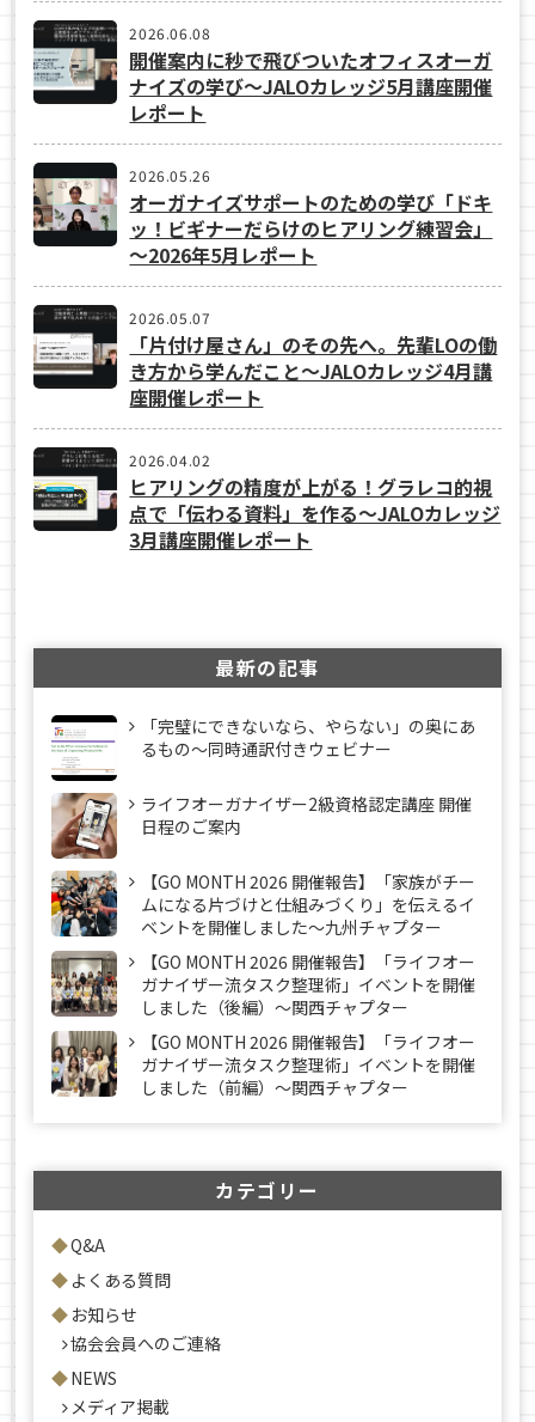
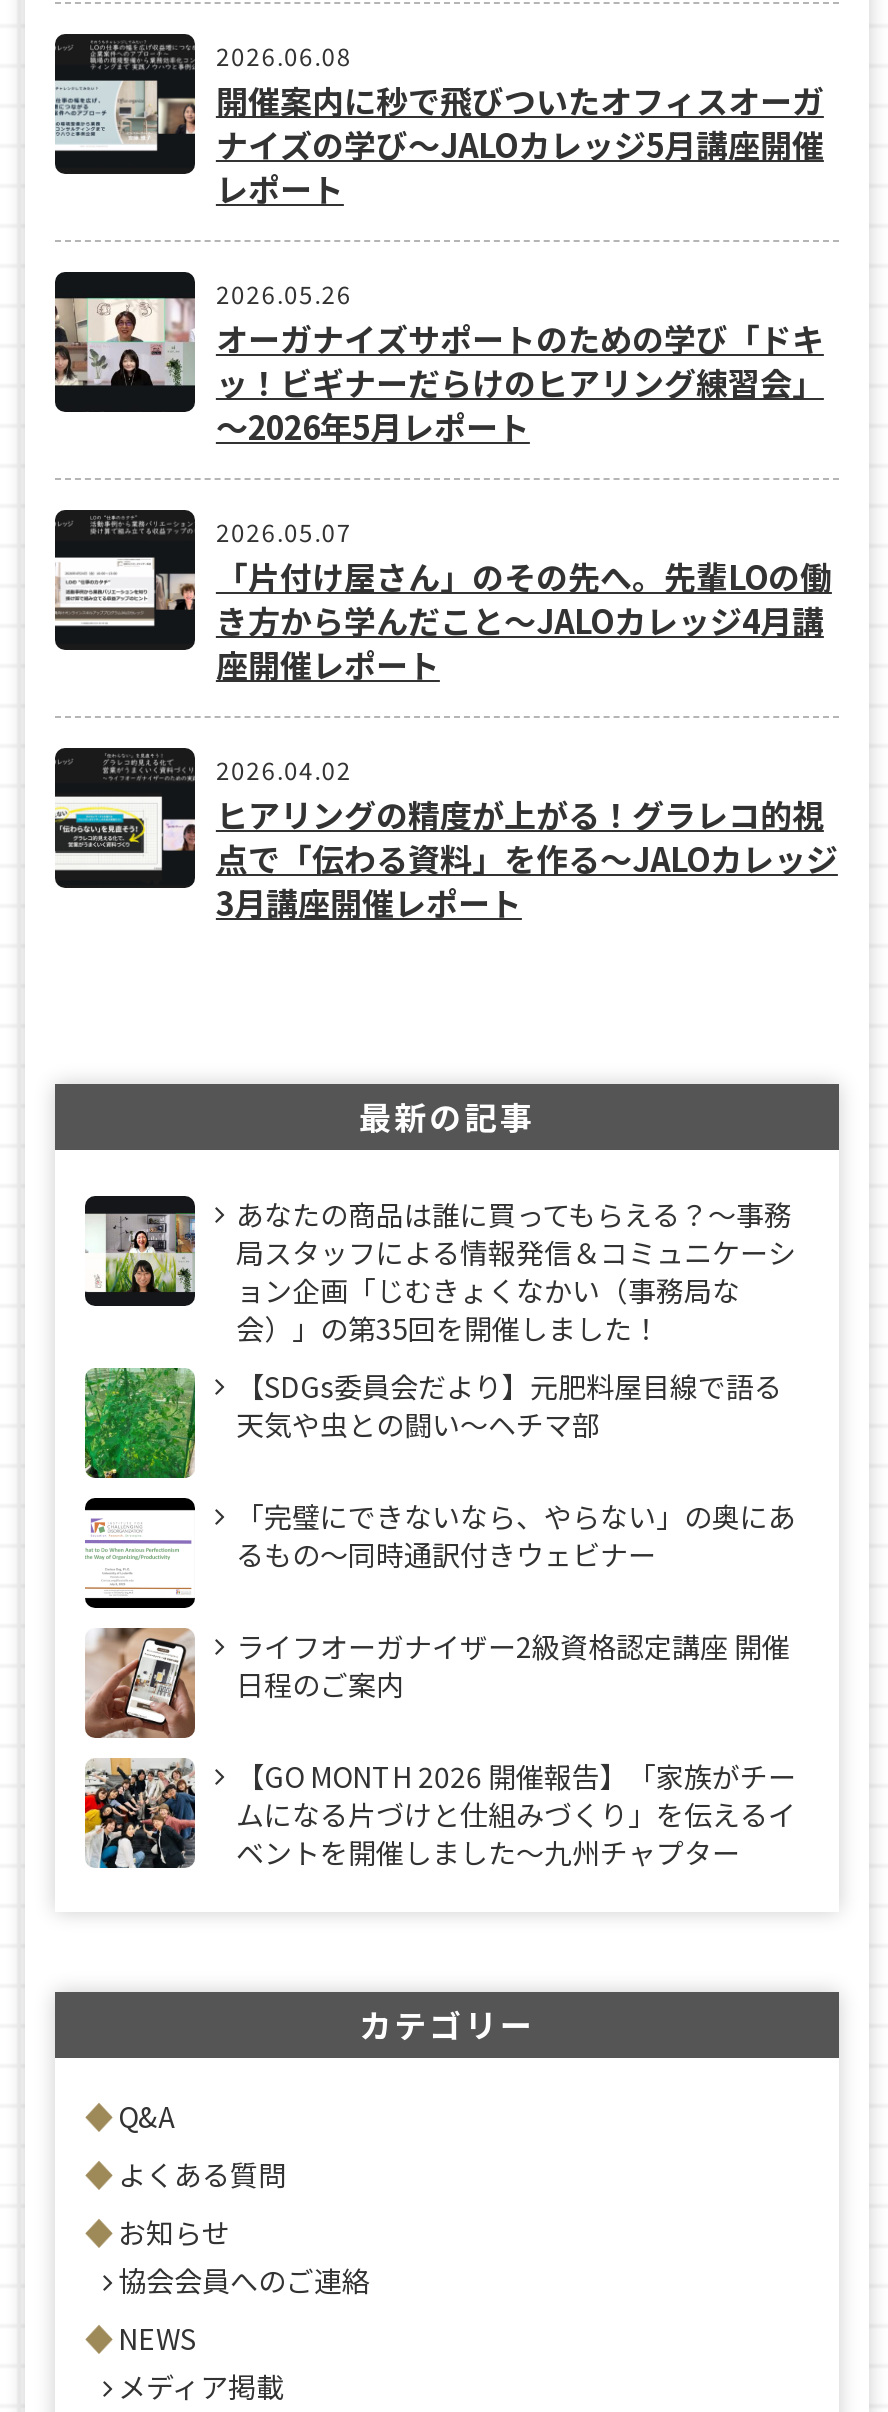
+ [image]
+ あなたの商品は誰に買ってもらえる？～事務
+ 局スタッフによる情報発信＆コミュニケーシ
+ ョン企画「じむきょくなかい（事務局な
+ 会）」の第35回を開催しました！
+ 【SDGs委員会だより】元肥料屋目線で語る
+ 天気や虫との闘い～ヘチマ部

+ [image]

moved down: [image] | 「完璧にできないなら、やらない」の奥にあ | るもの〜同時通訳付きウェビナー | ライフオーガナイザー2級資格認定講座 開催 | 日程のご案内 | 【GO MONTH 2026 開催報告】「家族がチー | ムになる片づけと仕組みづくり」を伝えるイ | ベントを開催しました～九州チャプター

- [image]
- 【GO MONTH 2026 開催報告】「ライフオー
- ガナイザー流タスク整理術」イベントを開催
- しました（後編）～関西チャプター
- 【GO MONTH 2026 開催報告】「ライフオー
- ガナイザー流タスク整理術」イベントを開催
- しました（前編）～関西チャプター

- [image]
